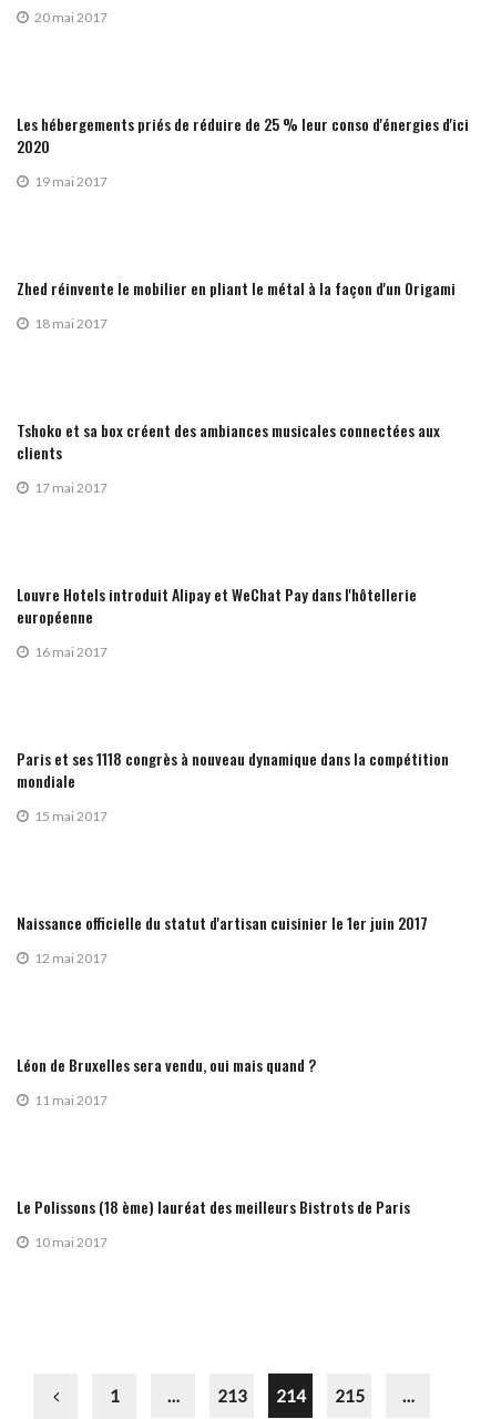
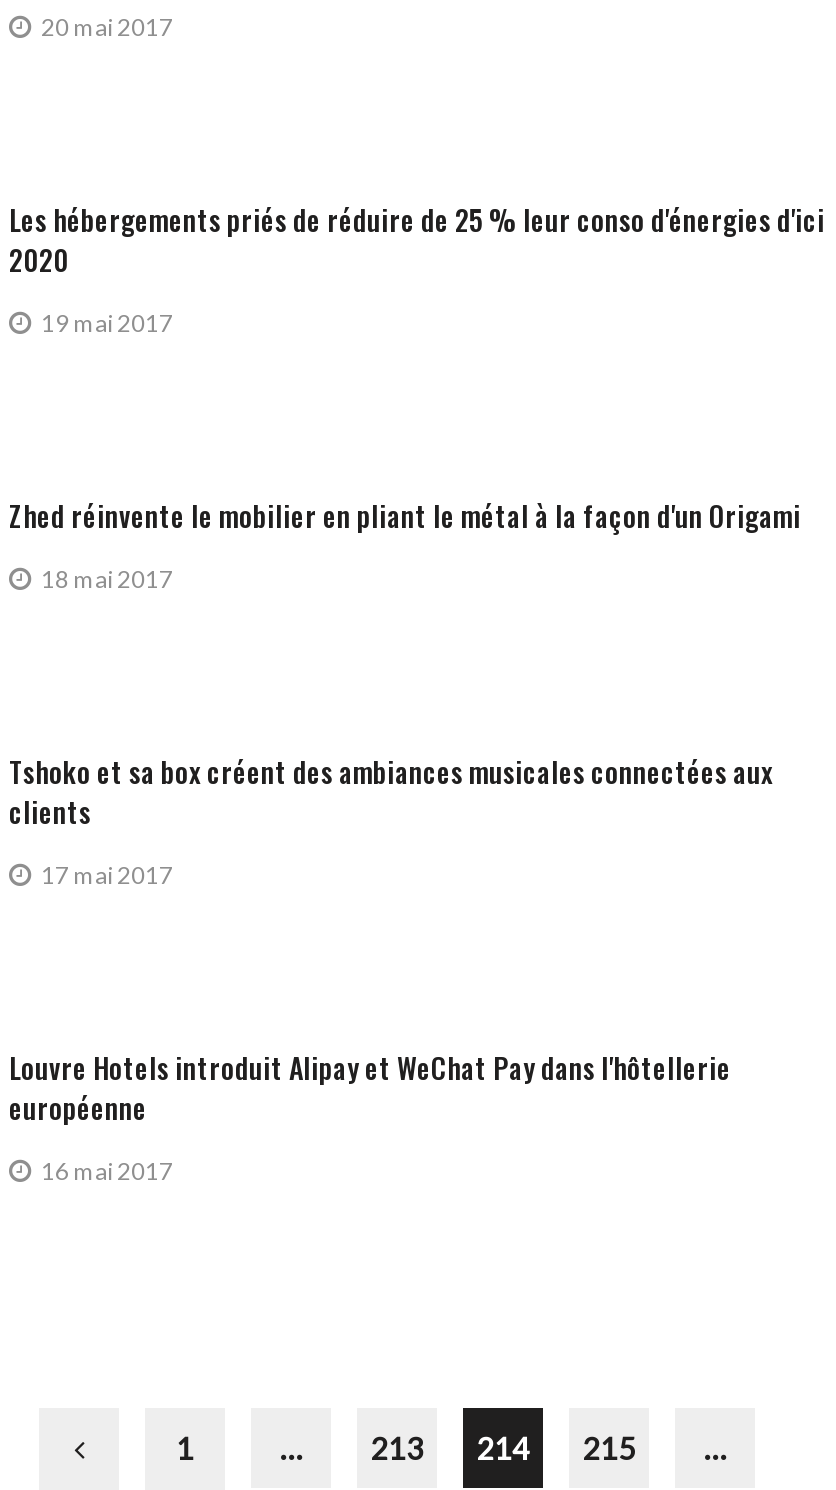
- Paris et ses 1118 congrès à nouveau dynamique dans la compétition
- mondiale
- 15 mai 2017

- Naissance officielle du statut d'artisan cuisinier le 1er juin 2017
- 12 mai 2017

- Léon de Bruxelles sera vendu, oui mais quand ?
- 11 mai 2017

- Le Polissons (18 ème) lauréat des meilleurs Bistrots de Paris
- 10 mai 2017
